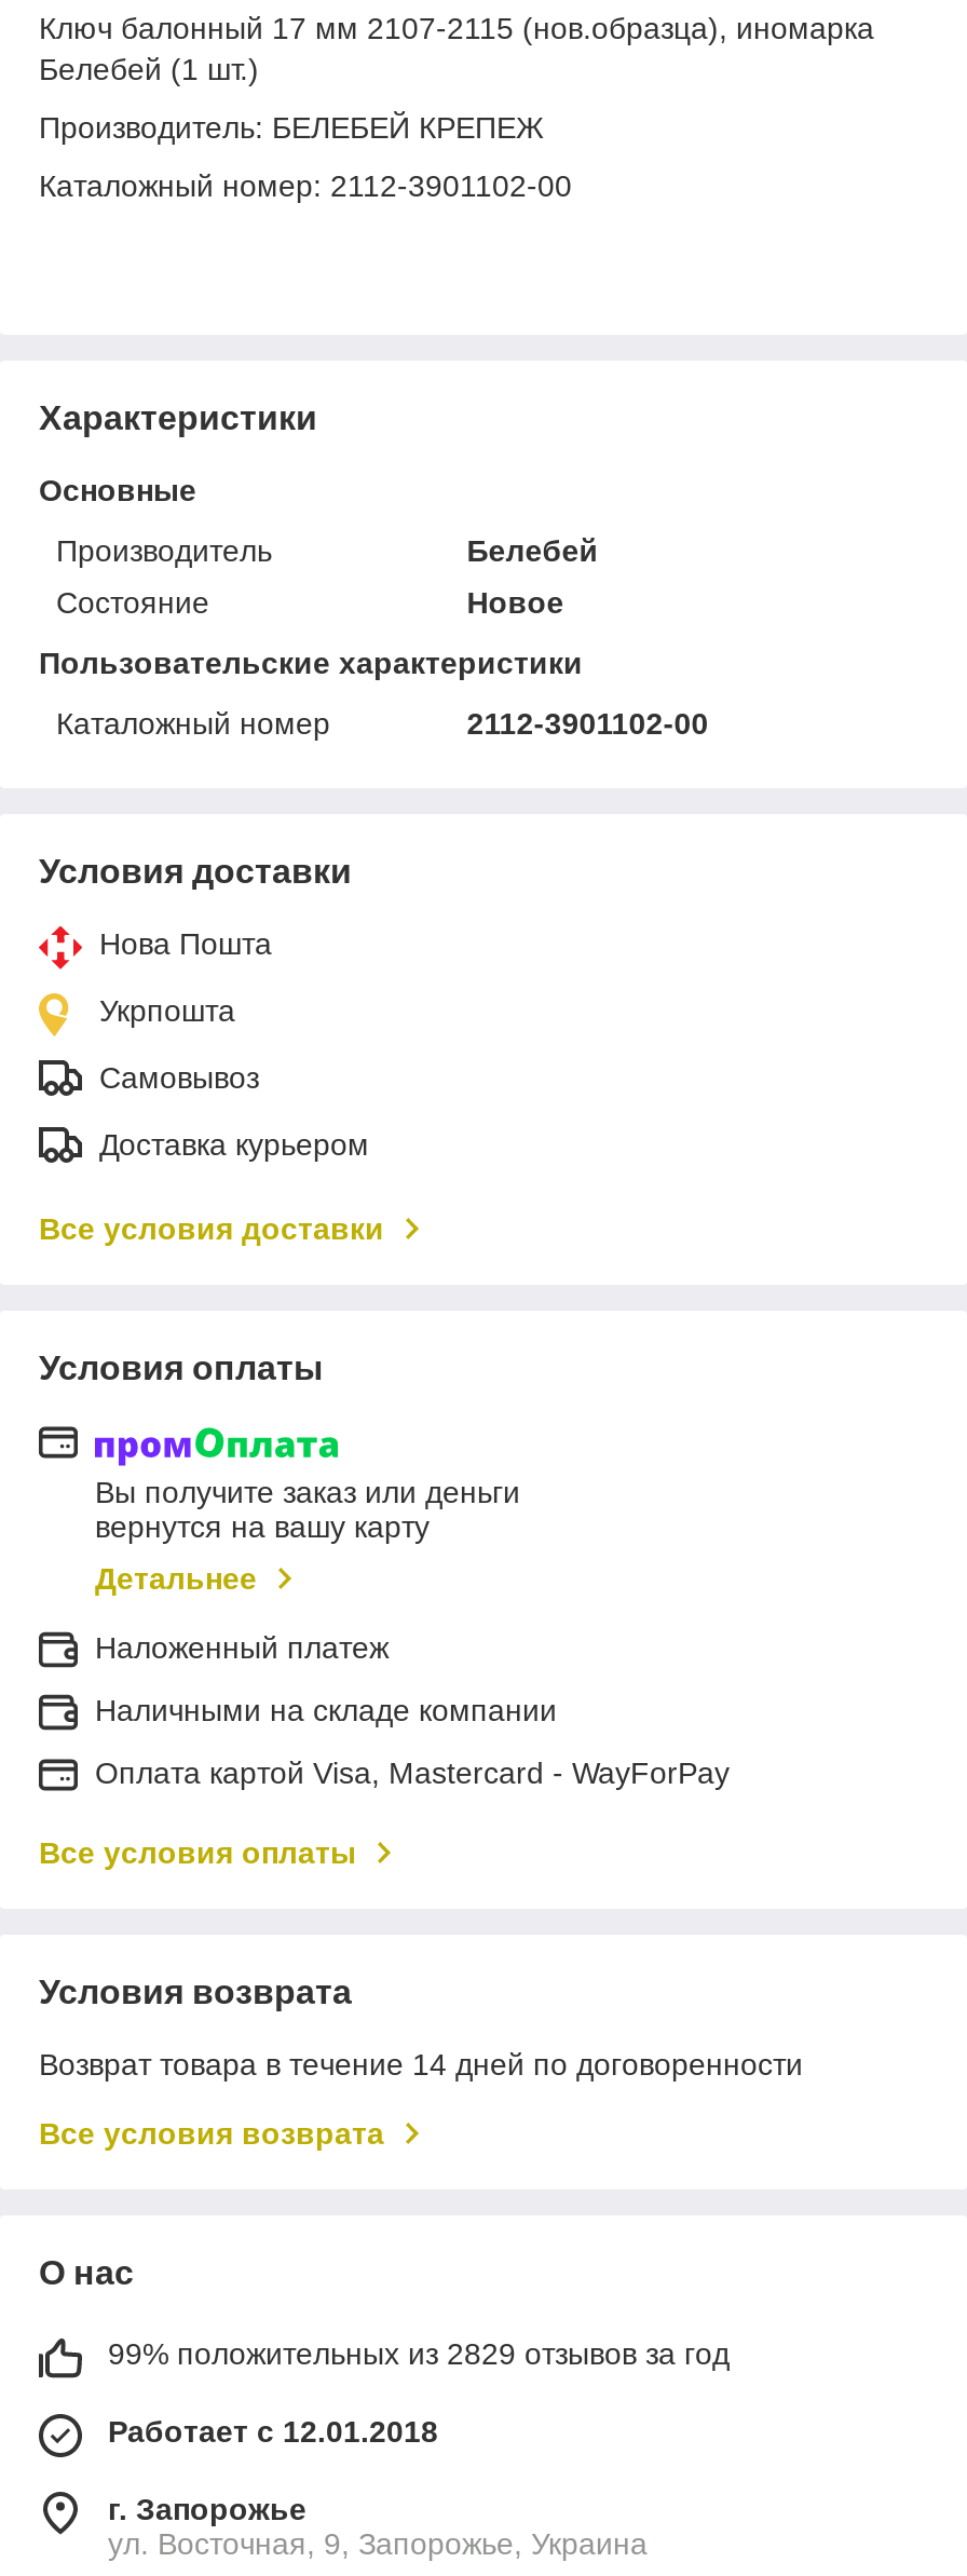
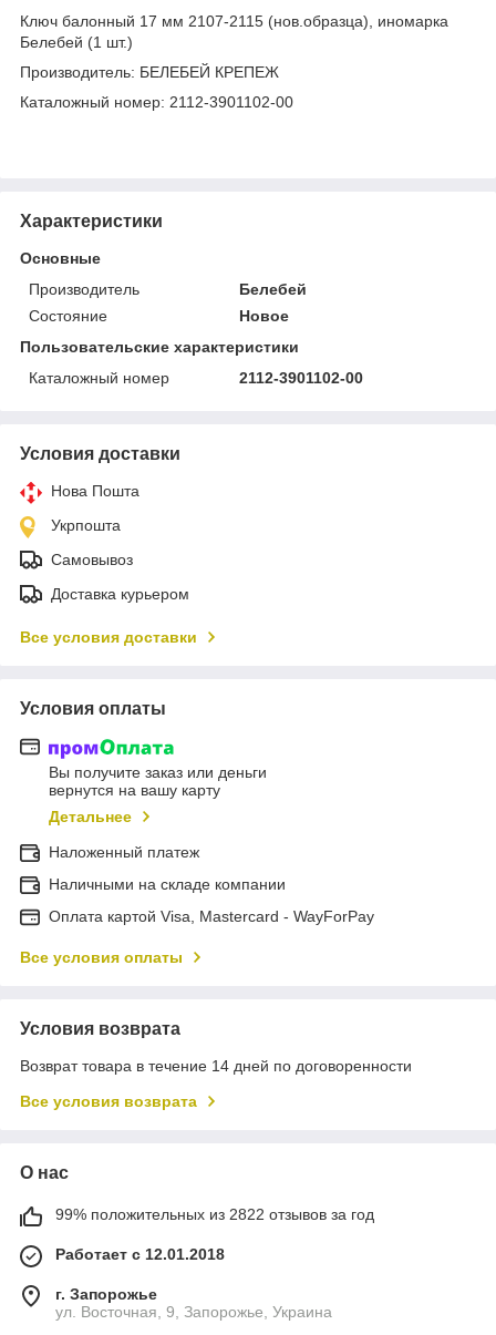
- 99% положительных из 2829 отзывов за год
+ 99% положительных из 2822 отзывов за год
